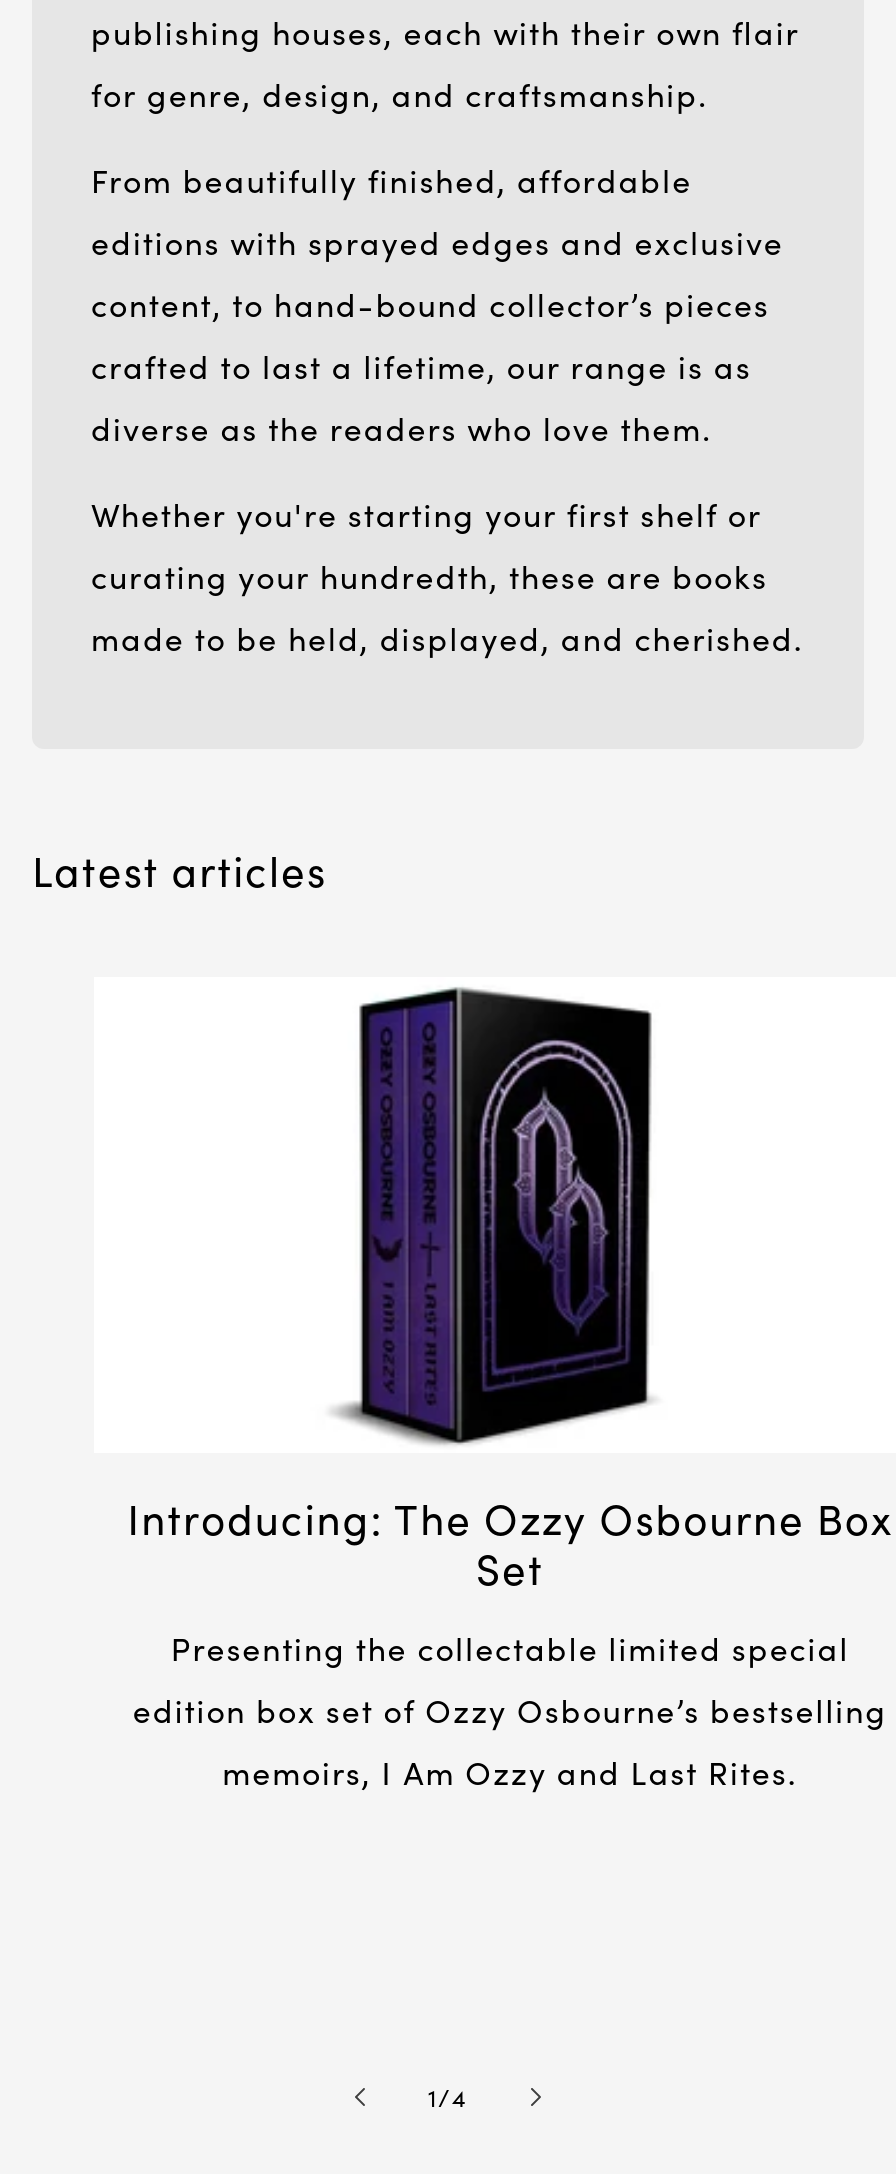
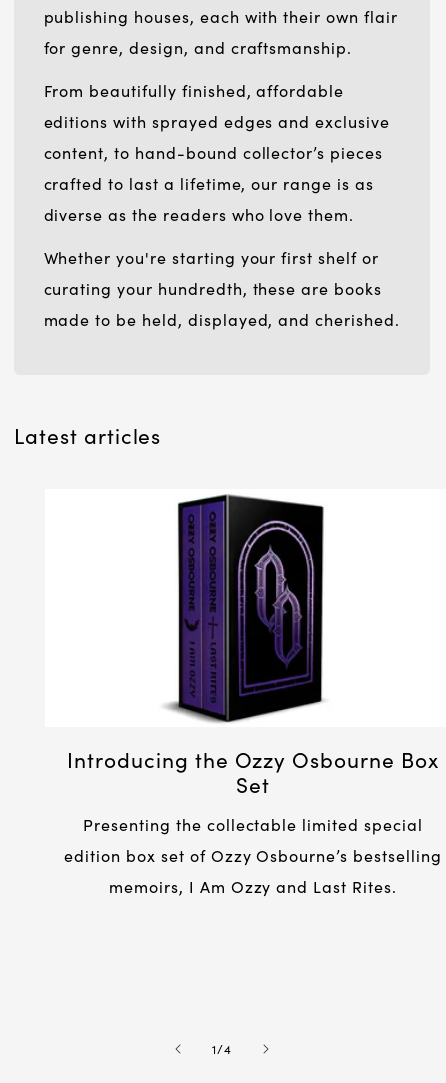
- Introducing: The Ozzy Osbourne Box
+ Introducing the Ozzy Osbourne Box
